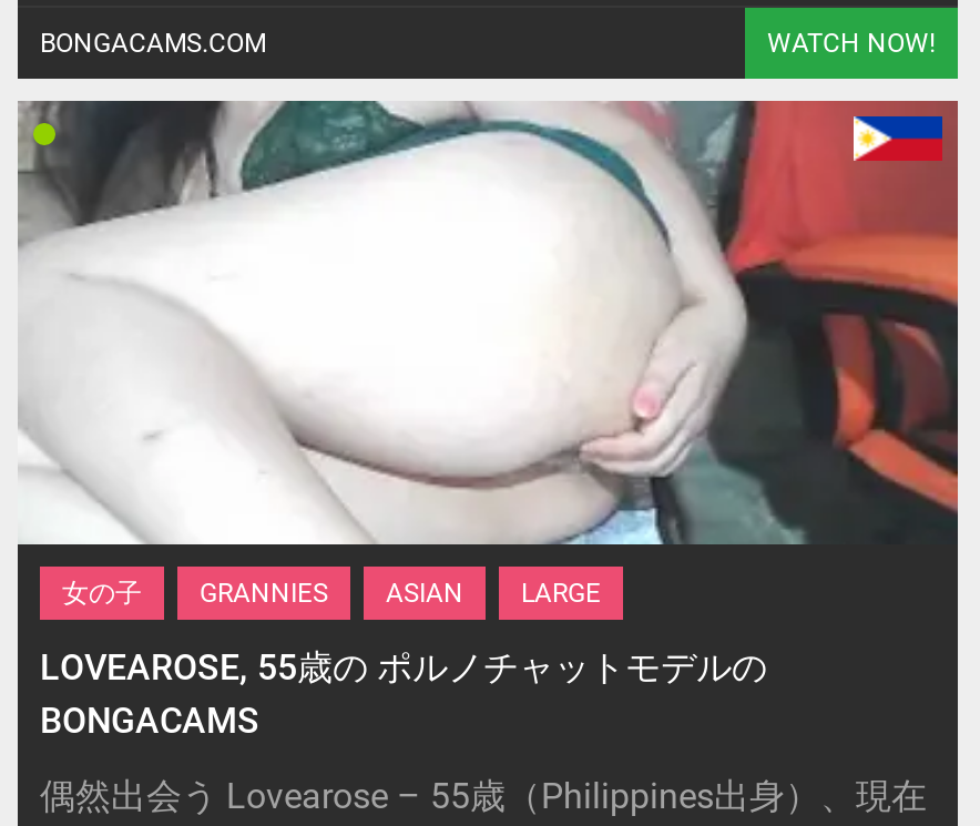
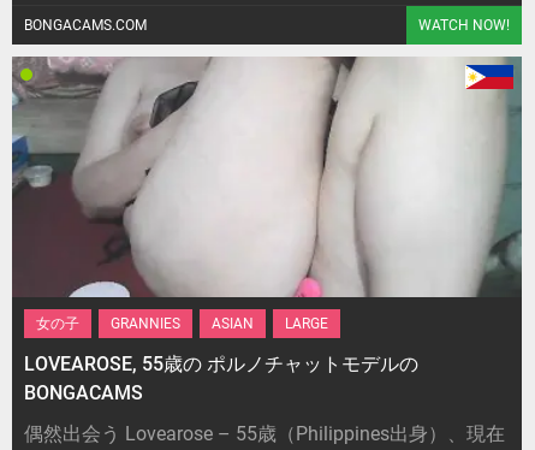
- [image]
+ [image]
